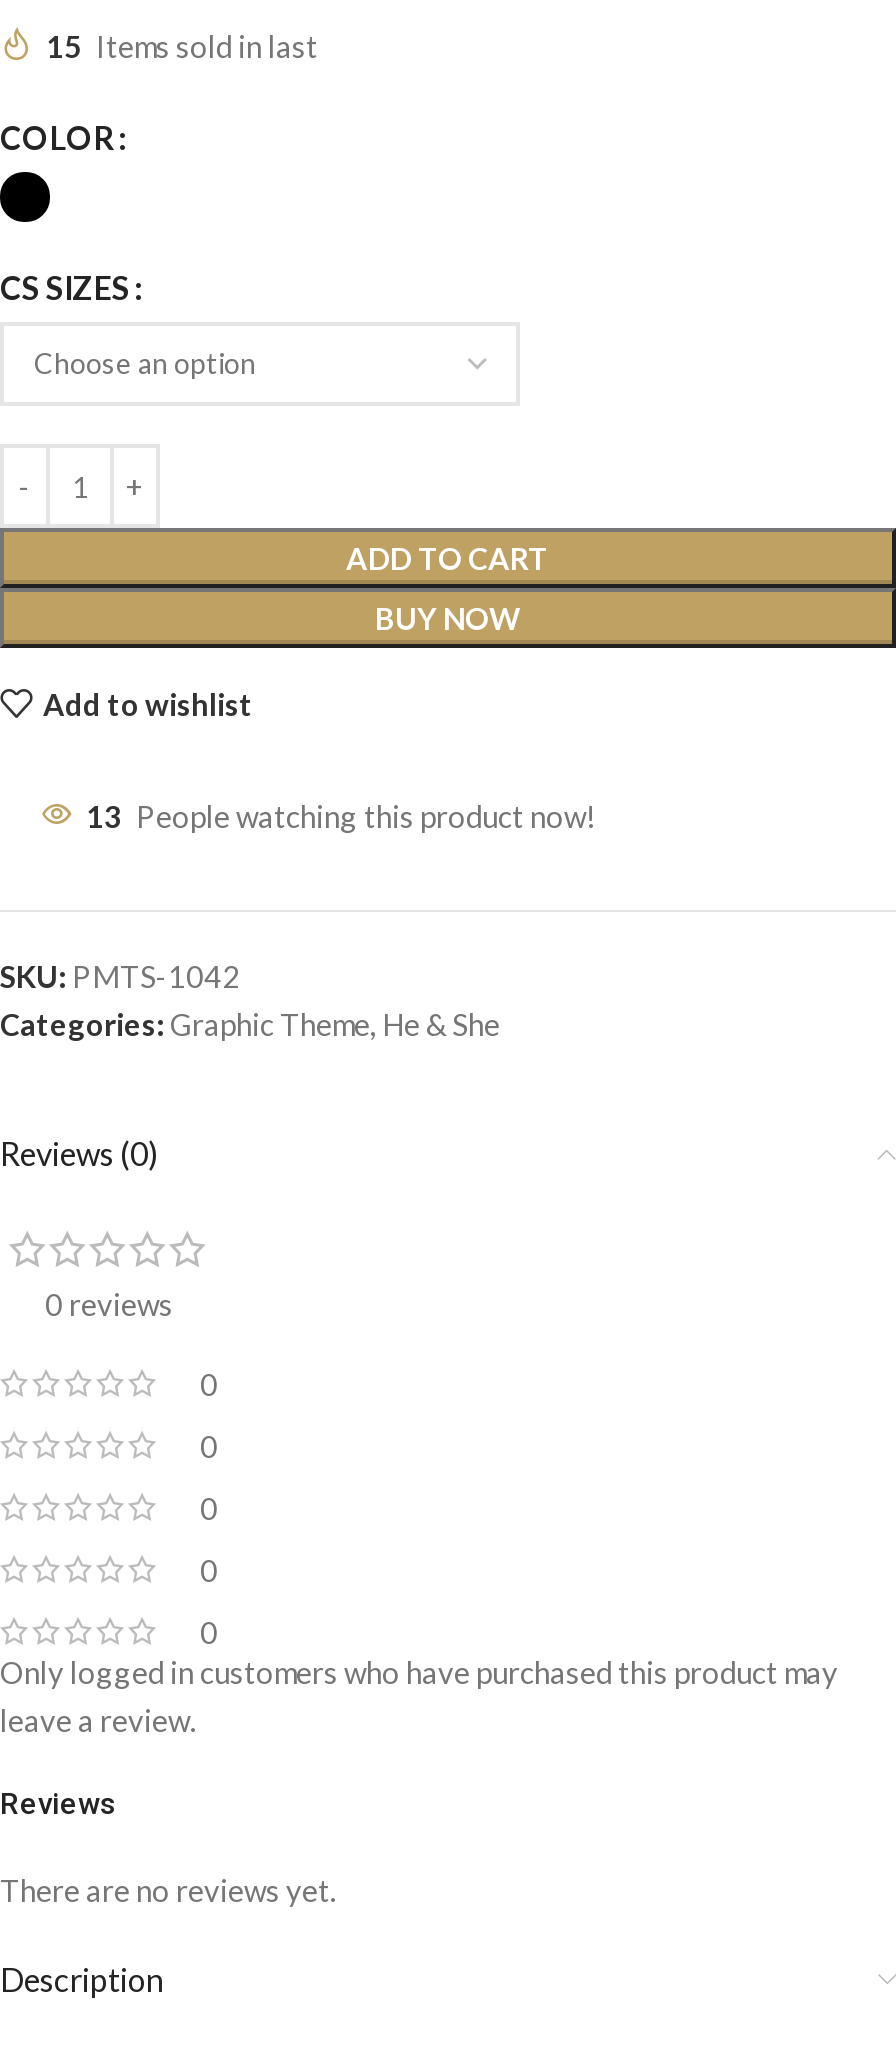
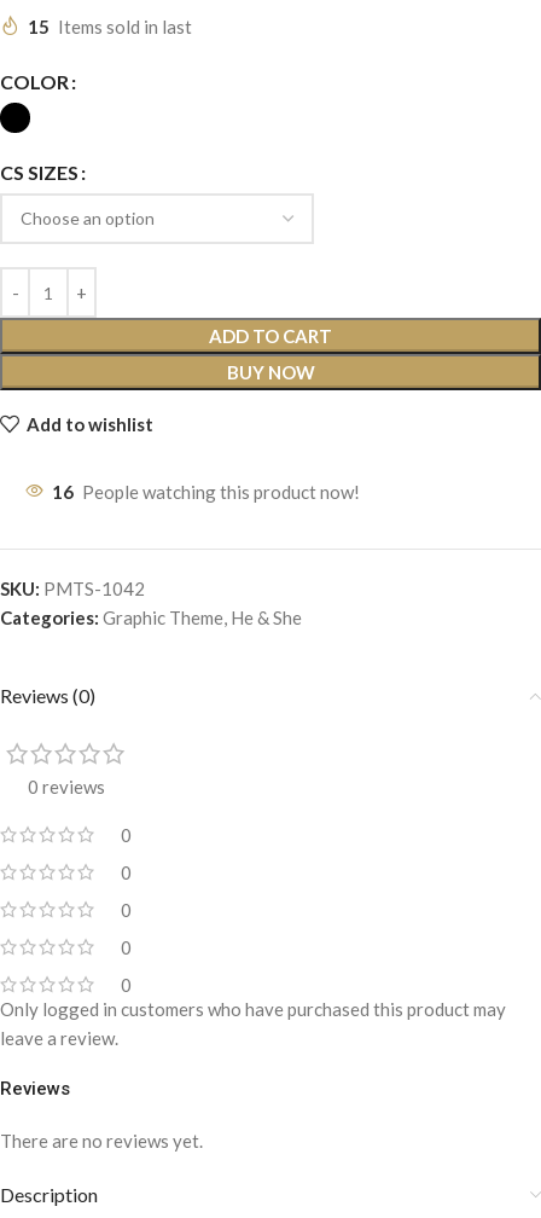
- 13 People watching this product now!
+ 16 People watching this product now!
